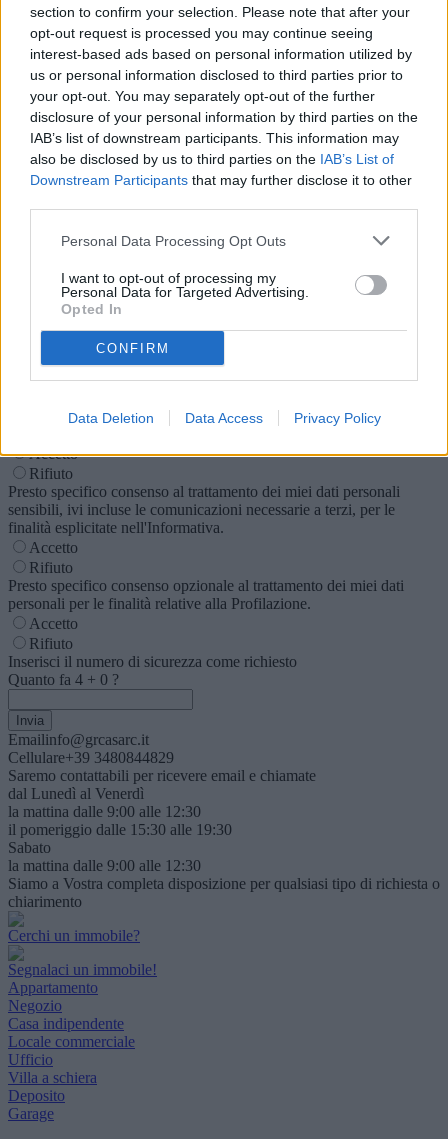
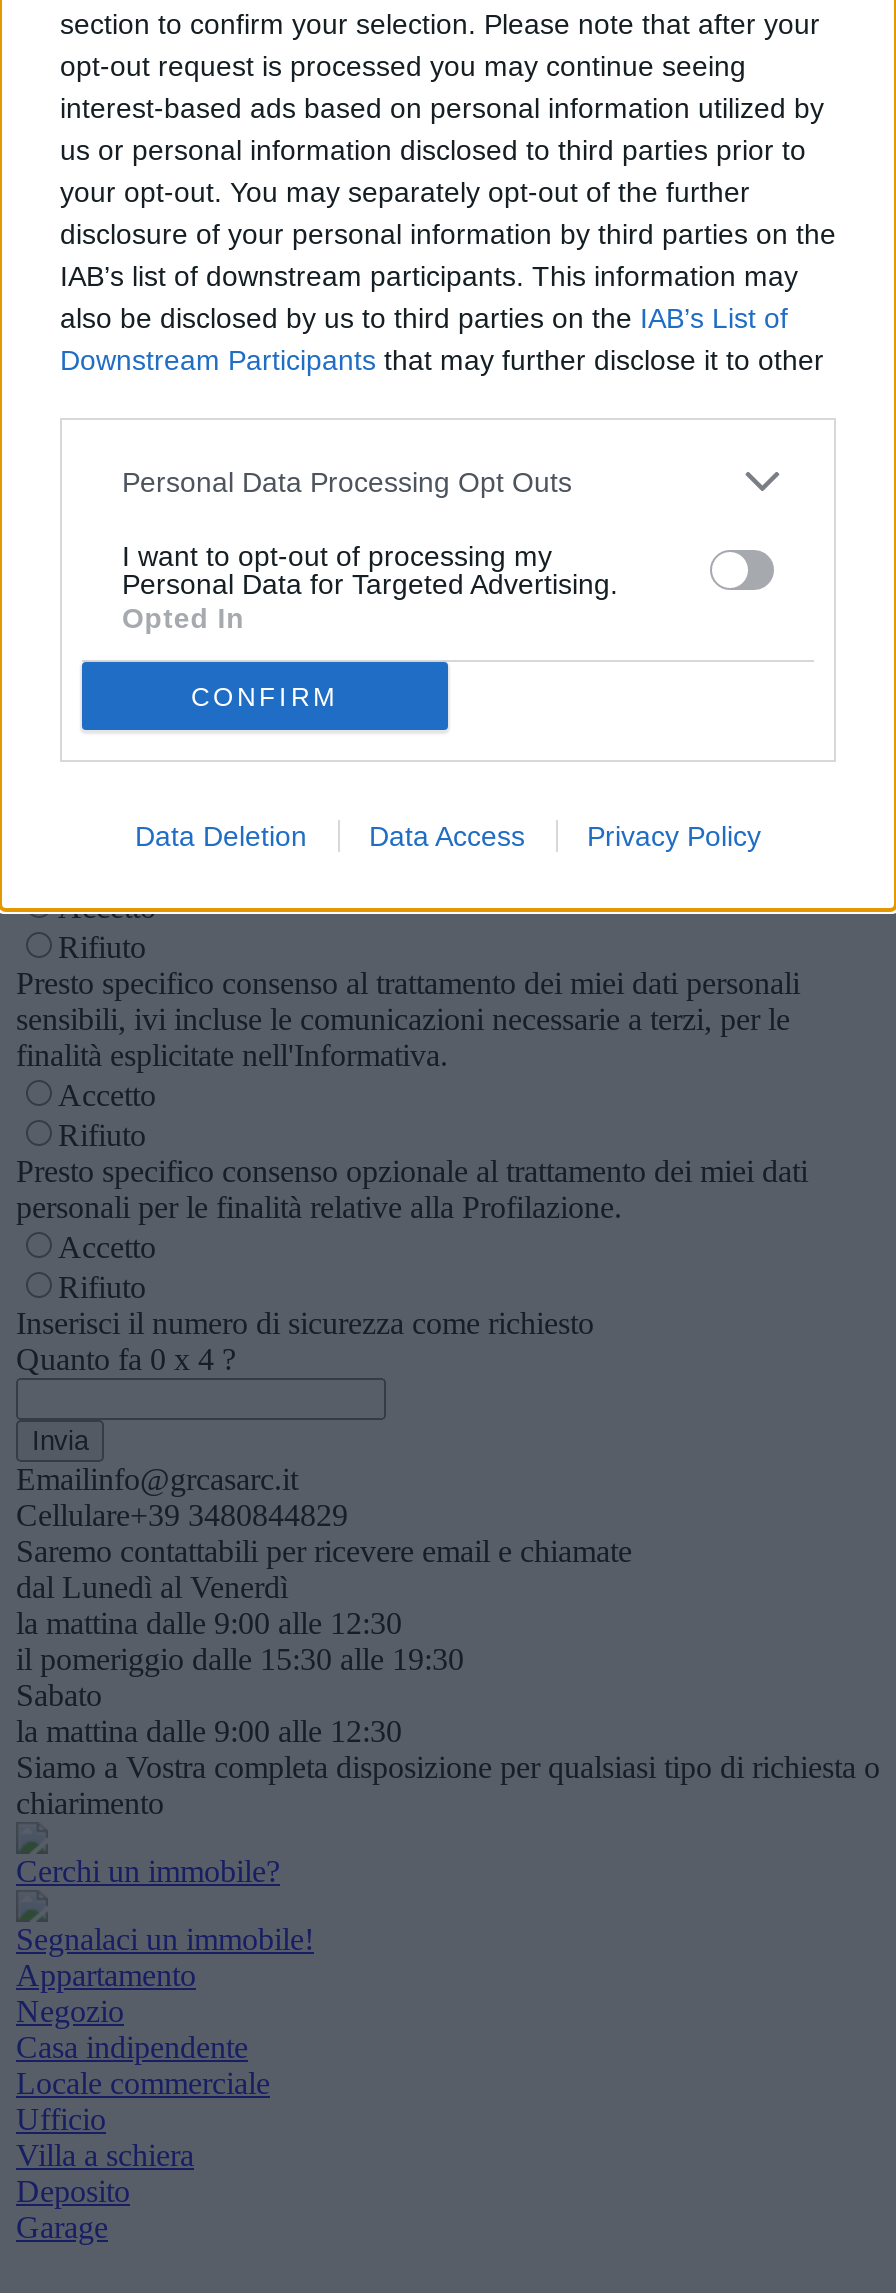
- Quanto fa 4 + 0?
+ Quanto fa 0 x 4?
